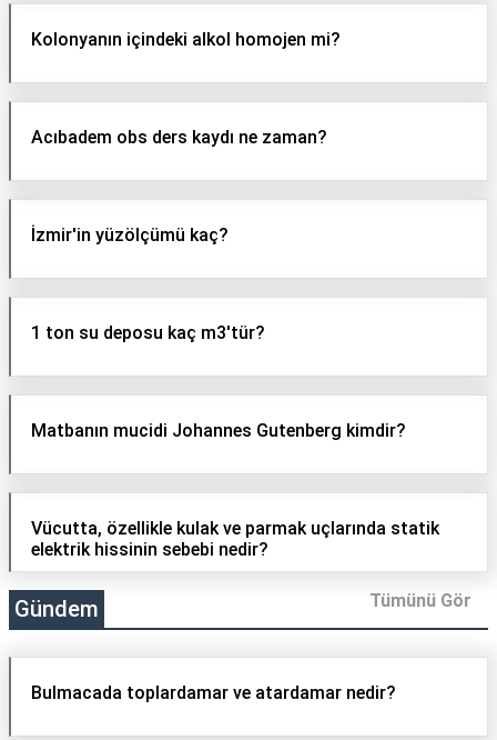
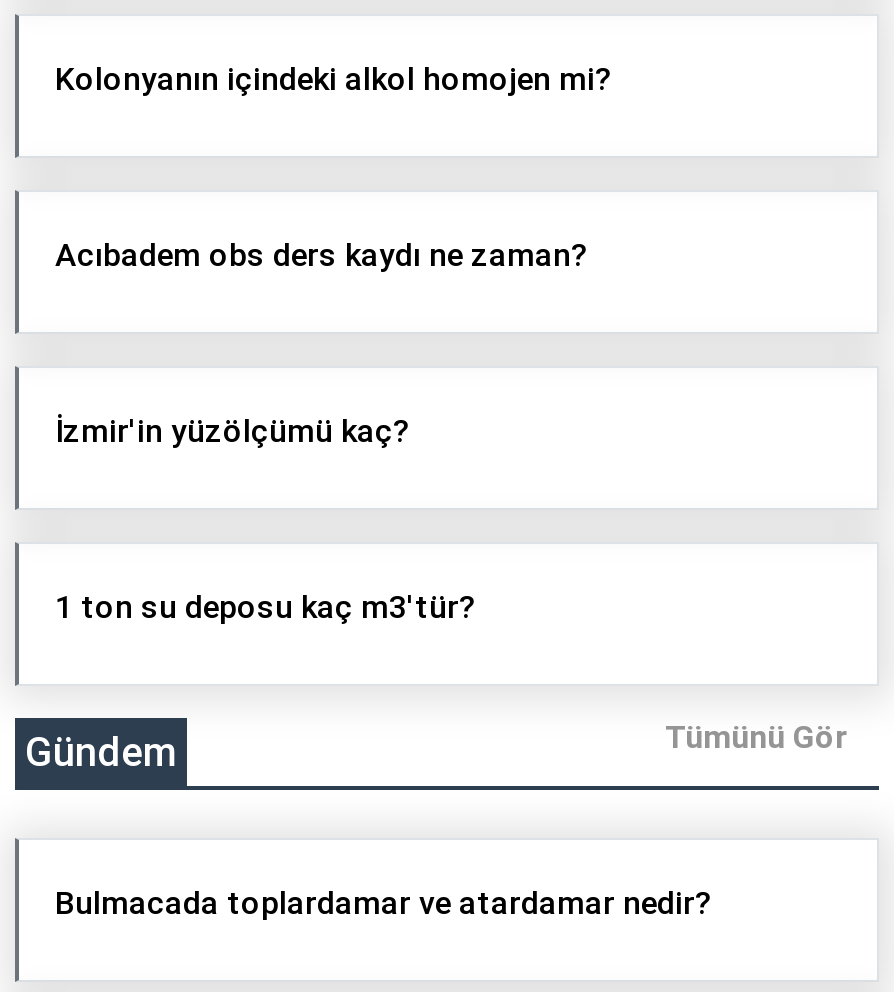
- Matbanın mucidi Johannes Gutenberg kimdir?

- Vücutta, özellikle kulak ve parmak uçlarında statik
- elektrik hissinin sebebi nedir?
